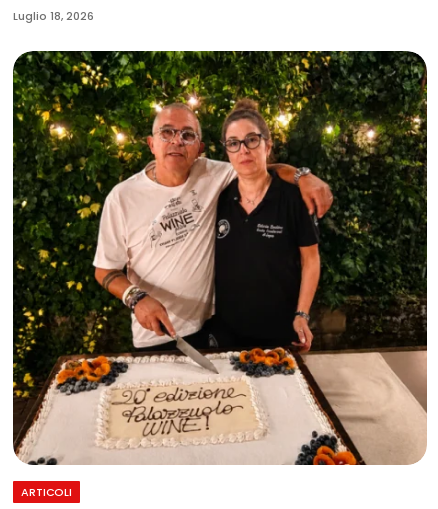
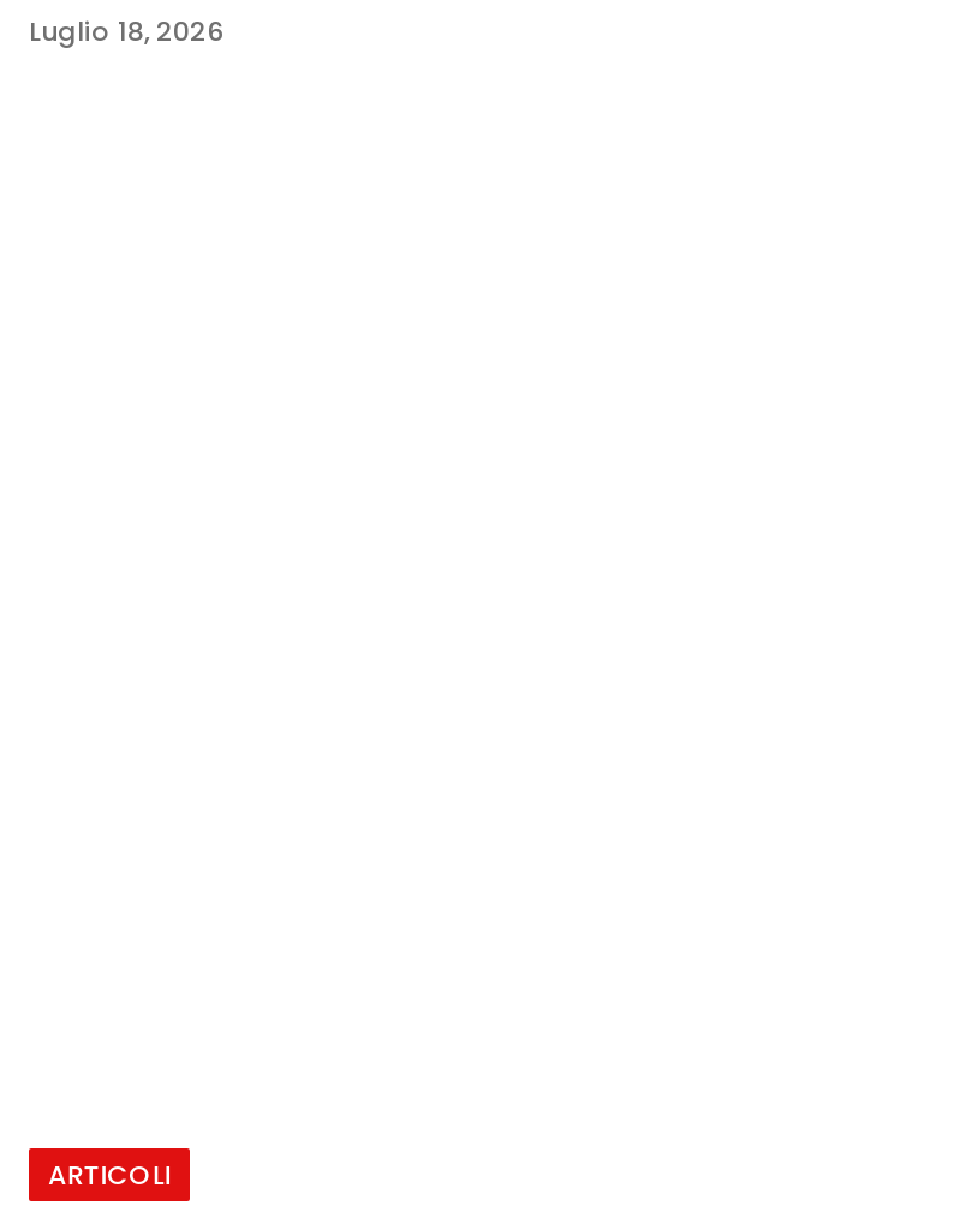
- [image]
